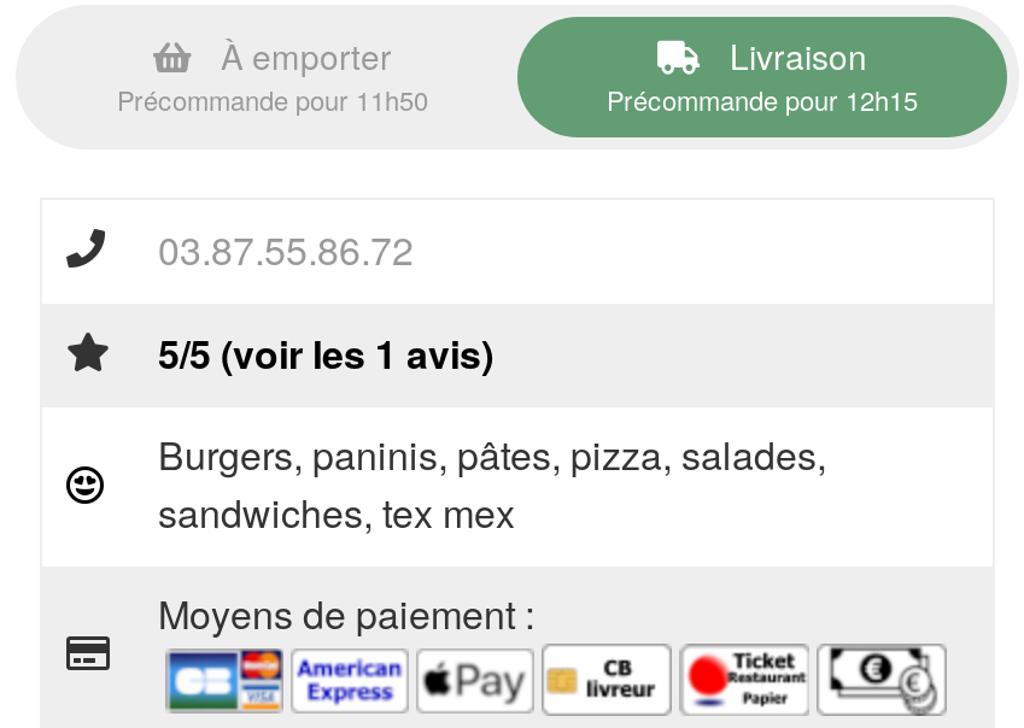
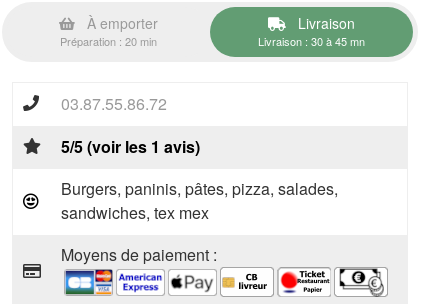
- Précommande pour 11h50
+ Préparation : 20 min

- Précommande pour 12h15
+ Livraison : 30 à 45 mn
